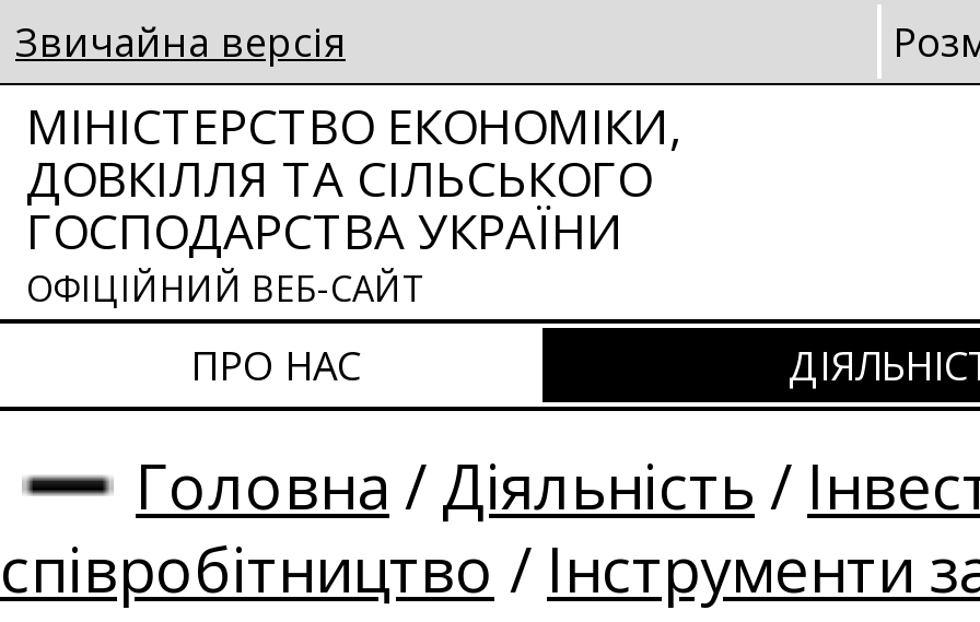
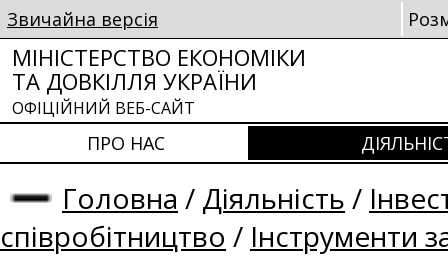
- МІНІСТЕРСТВО ЕКОНОМІКИ,
- ДОВКІЛЛЯ ТА СІЛЬСЬКОГО
- ГОСПОДАРСТВА УКРАЇНИ
+ МІНІСТЕРСТВО ЕКОНОМІКИ
+ ТА ДОВКІЛЛЯ УКРАЇНИ
